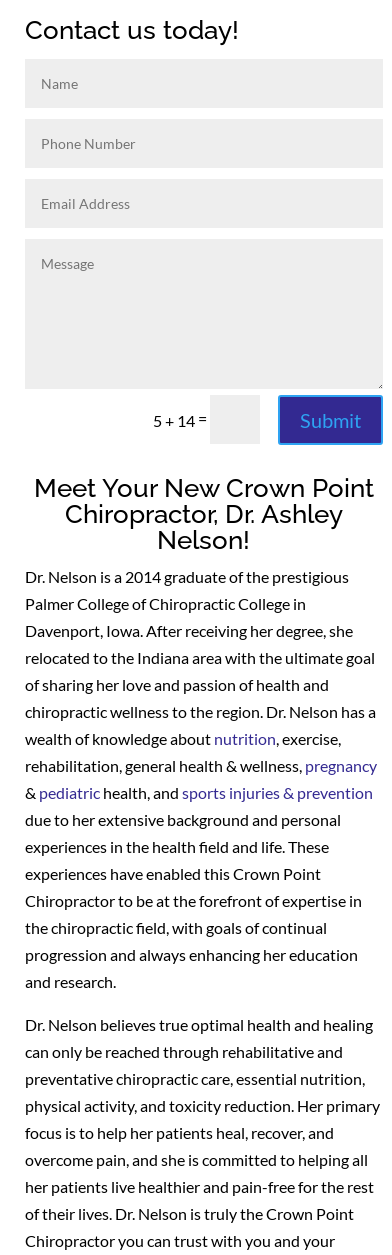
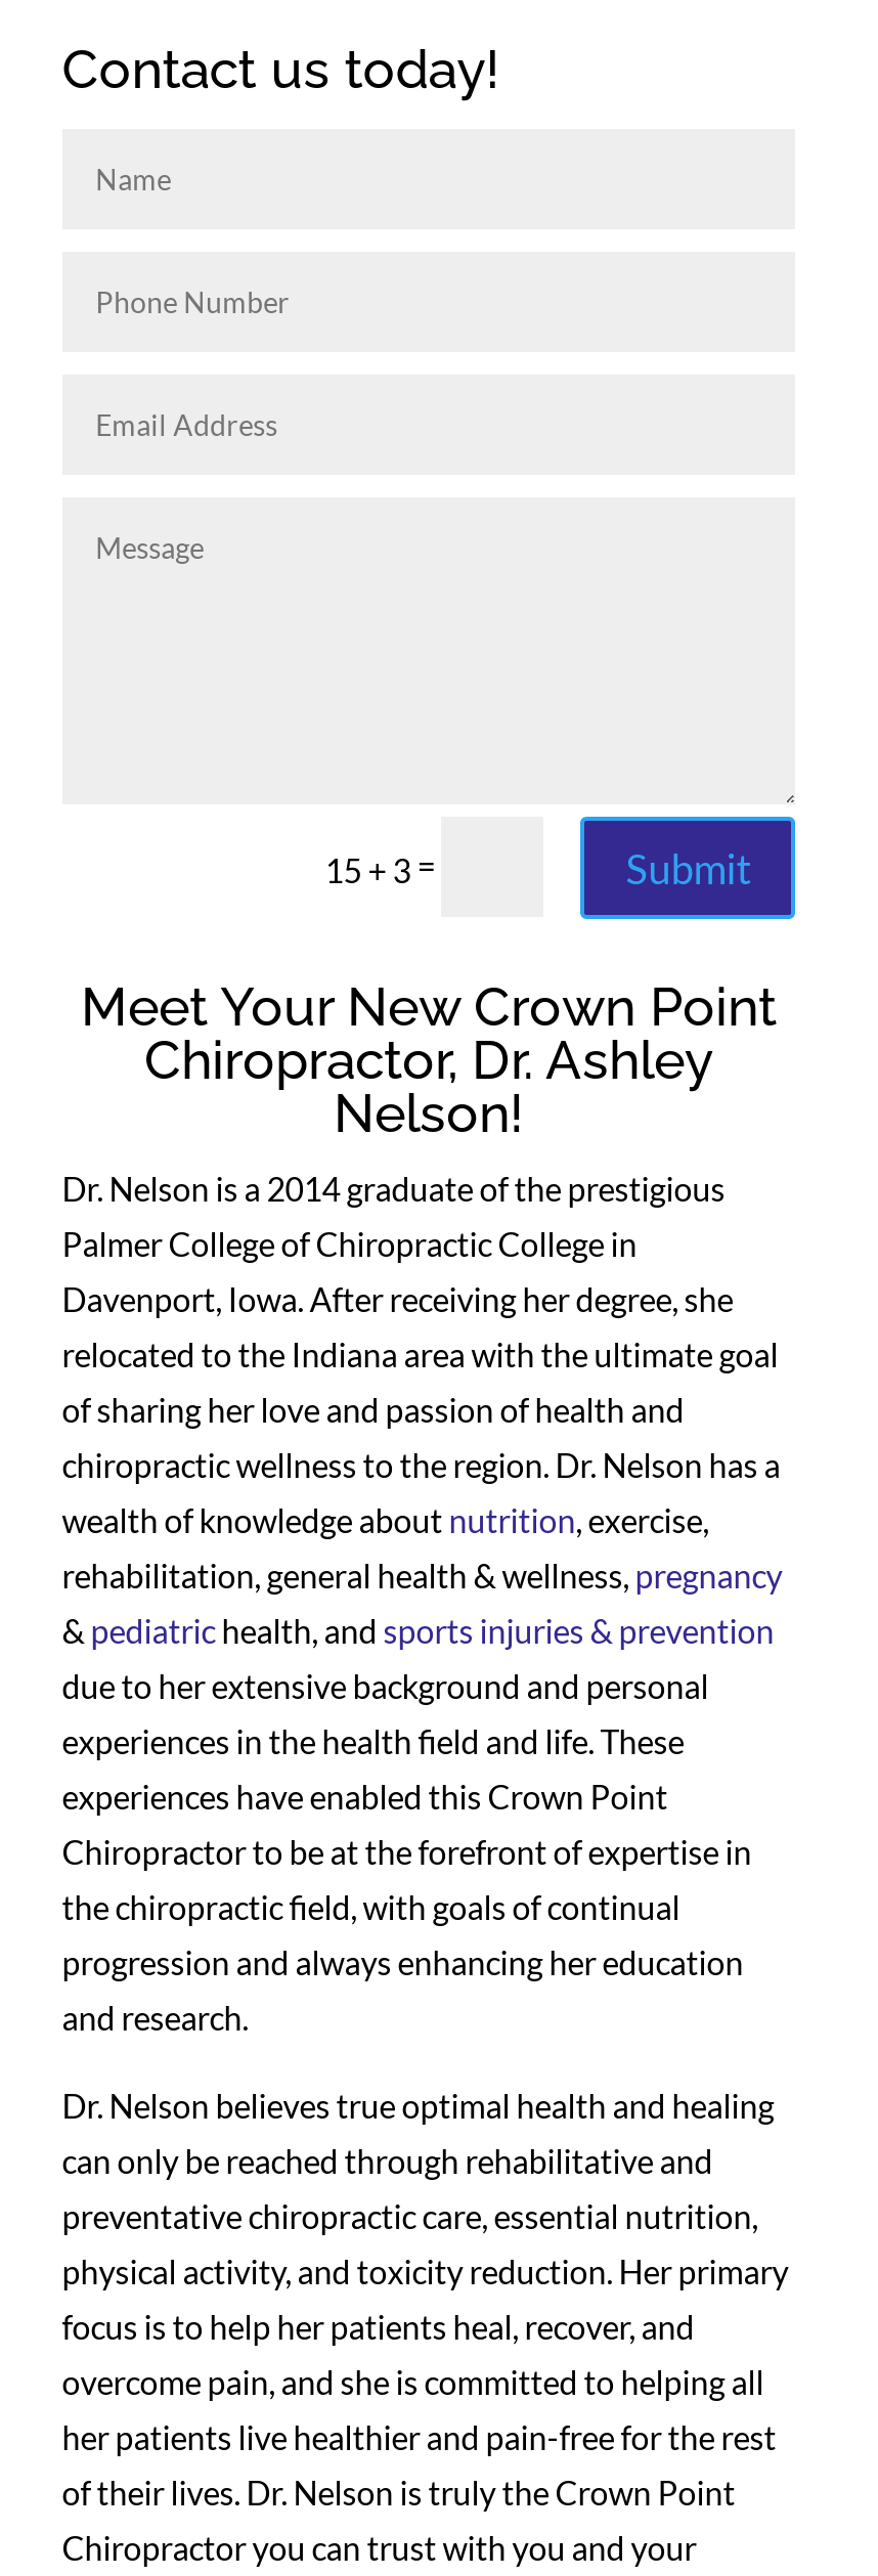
- 5 + 14 =
+ 15 + 3 =
